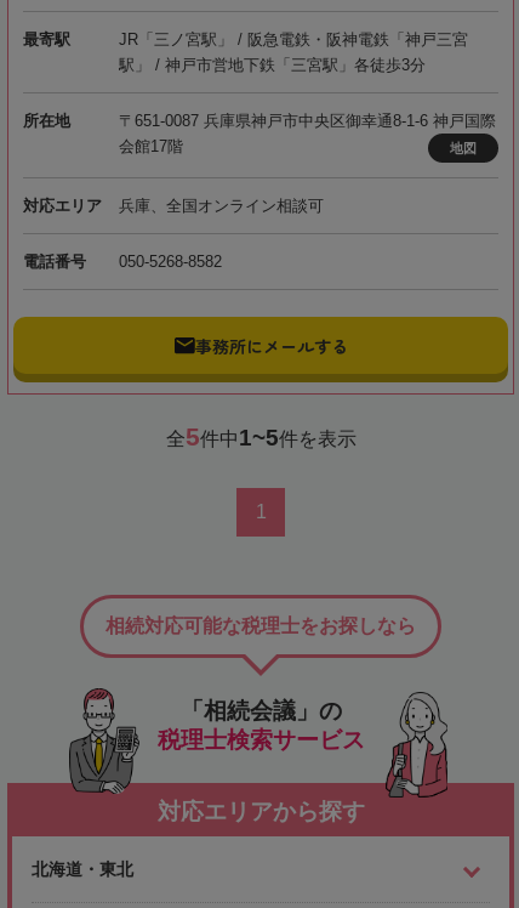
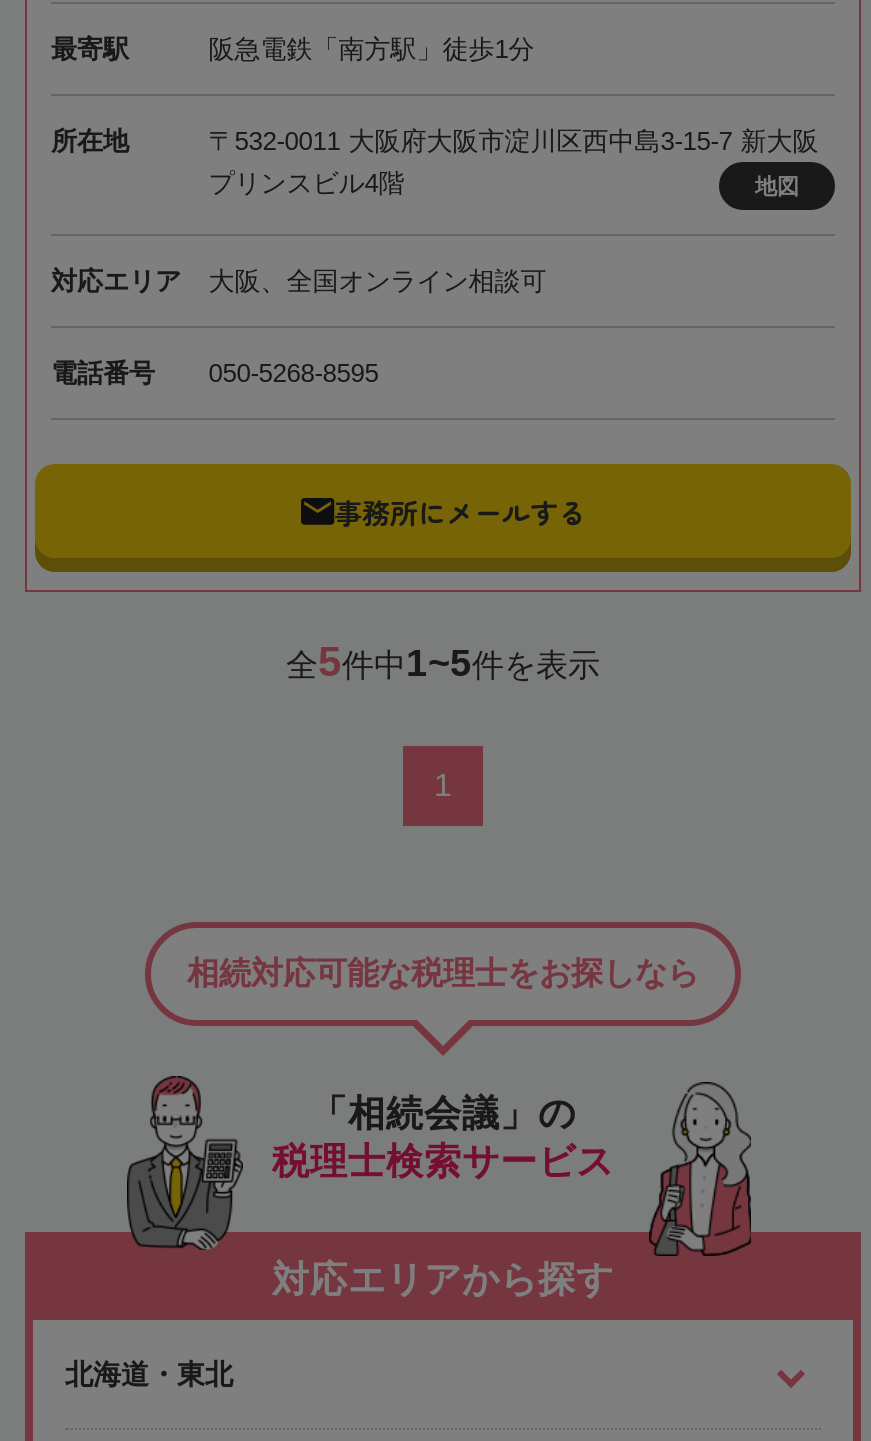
- JR「三ノ宮駅」 / 阪急電鉄・阪神電鉄「神戸三宮
- 駅」 / 神戸市営地下鉄「三宮駅」各徒歩3分
+ 阪急電鉄「南方駅」徒歩1分

- 〒651-0087 兵庫県神戸市中央区御幸通8-1-6 神戸国際
- 会館17階
+ 〒532-0011 大阪府大阪市淀川区西中島3-15-7 新大阪
+ プリンスビル4階

- 兵庫、全国オンライン相談可
+ 大阪、全国オンライン相談可

- 電話番号 050-5268-8582
+ 電話番号 050-5268-8595
